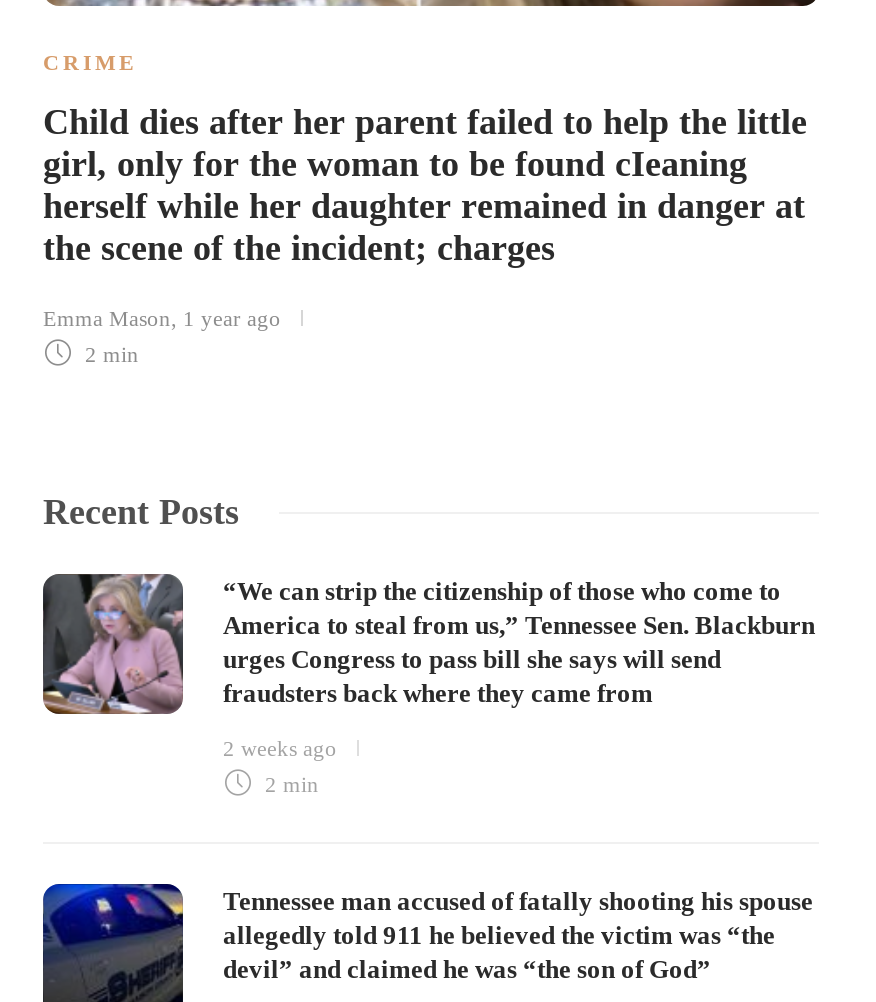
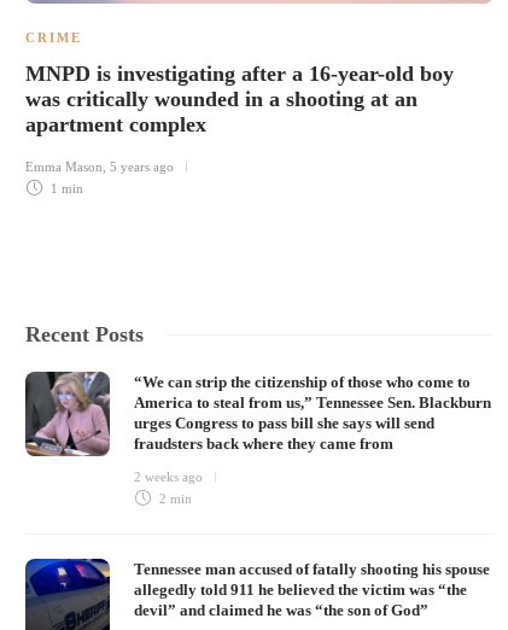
- Child dies after her parent failed to help the little
- girl, only for the woman to be found cIeaning
- herself while her daughter remained in danger at
- the scene of the incident; charges
+ MNPD is investigating after a 16-year-old boy
+ was critically wounded in a shooting at an
+ apartment complex

- Emma Mason, 1 year ago
+ Emma Mason, 5 years ago

- 2 min
+ 1 min
